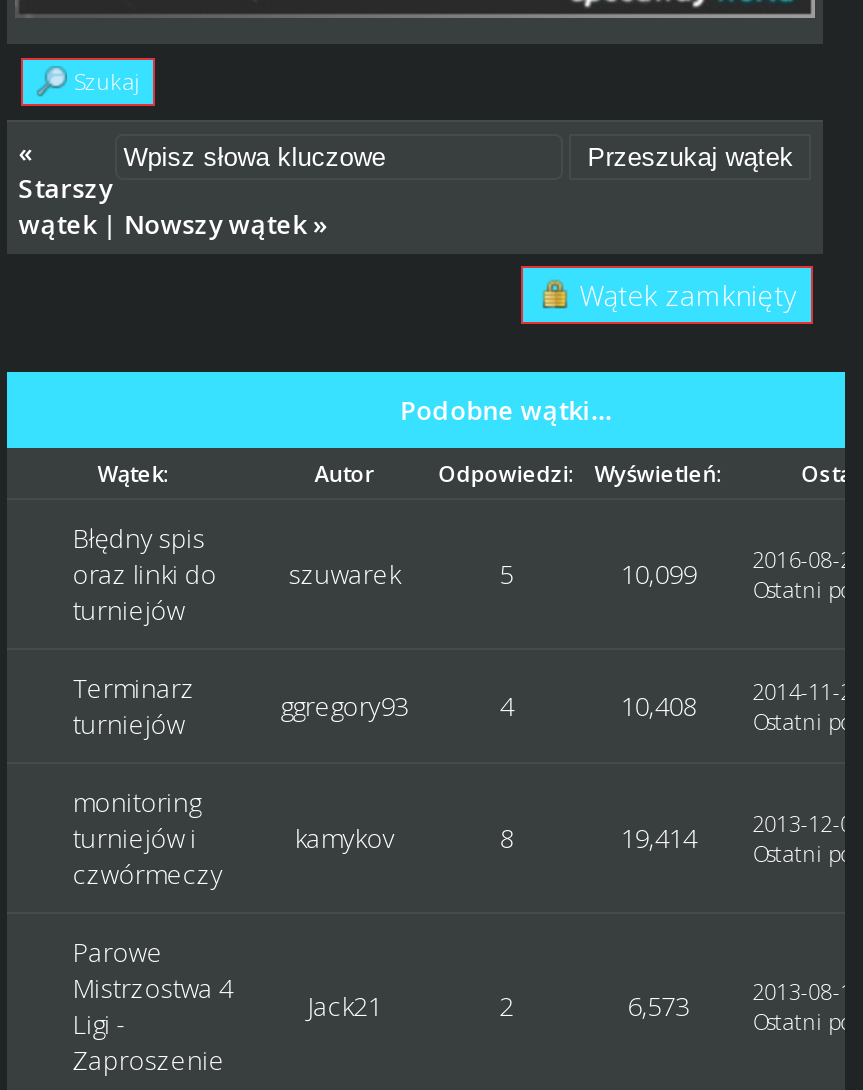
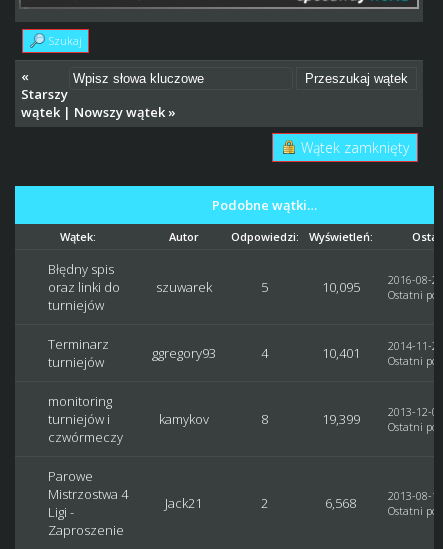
- 10,099
+ 10,095

- 10,408
+ 10,401

- 19,414
+ 19,399

- 6,573
+ 6,568
